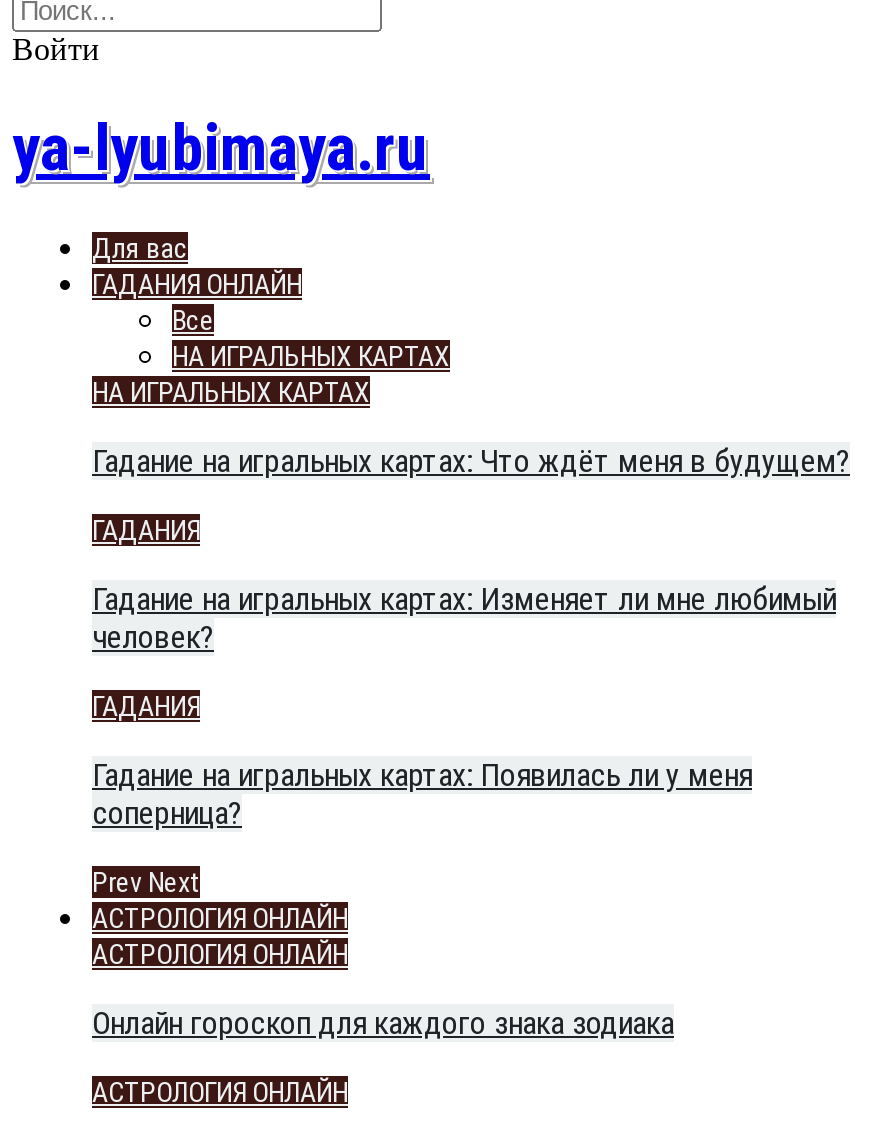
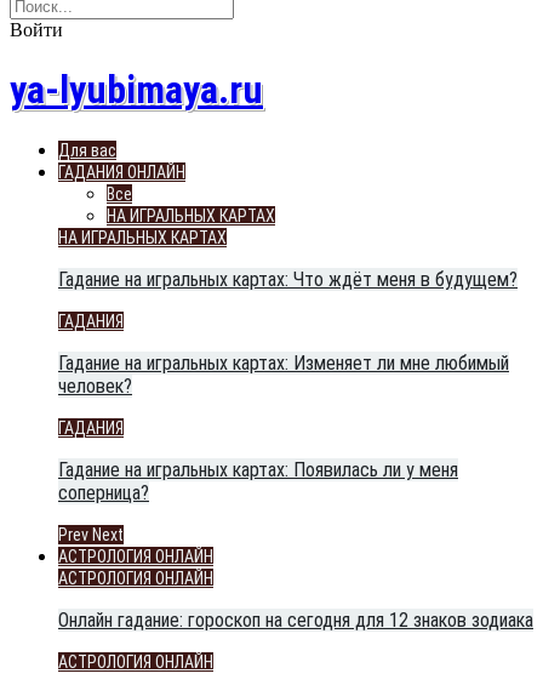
- Онлайн гороскоп для каждого знака зодиака
+ Онлайн гадание: гороскоп на сегодня для 12 знаков зодиака
